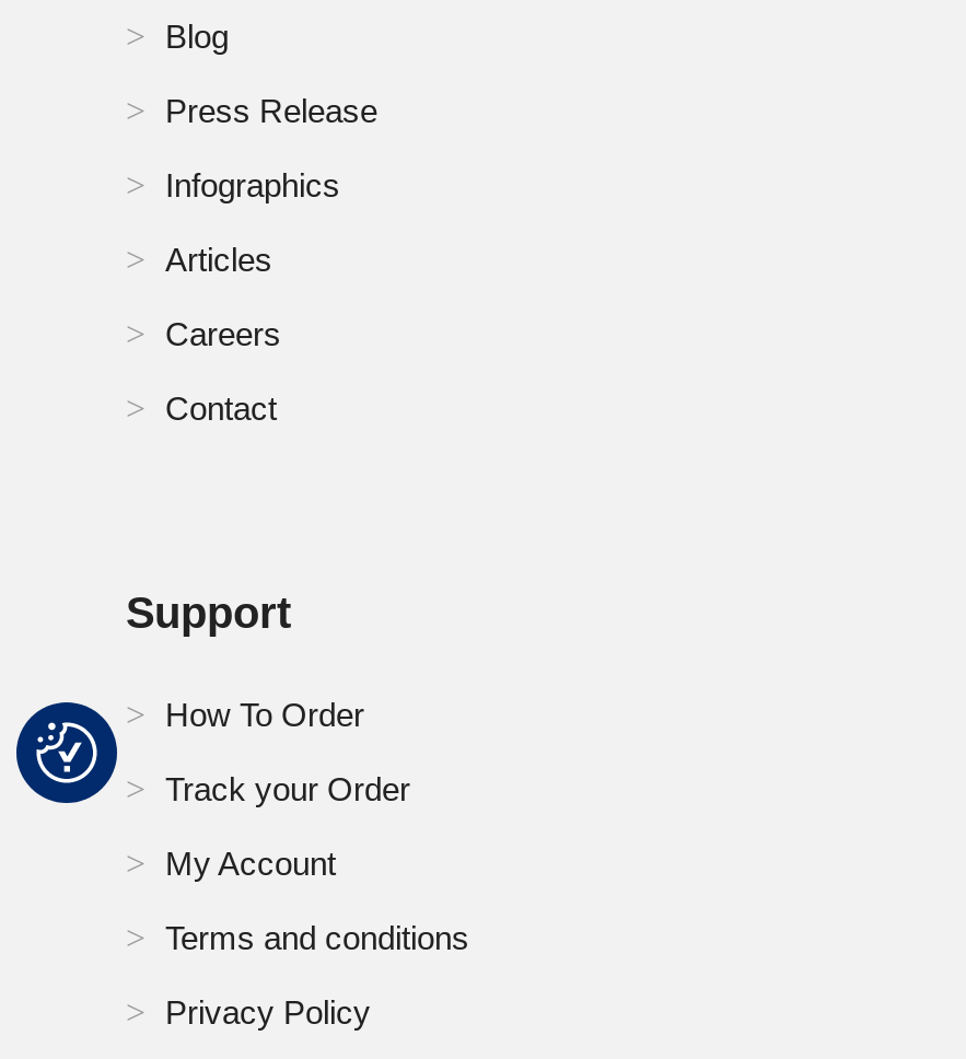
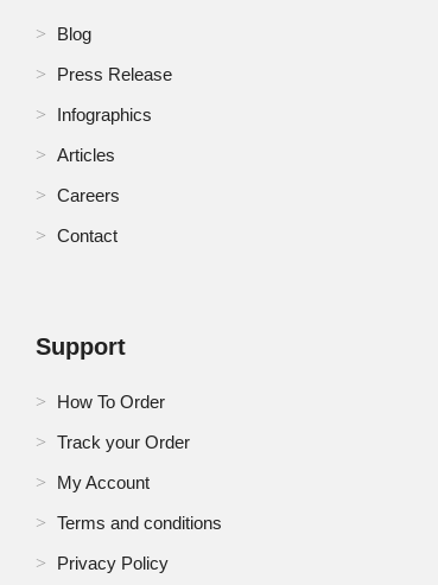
- [image]
